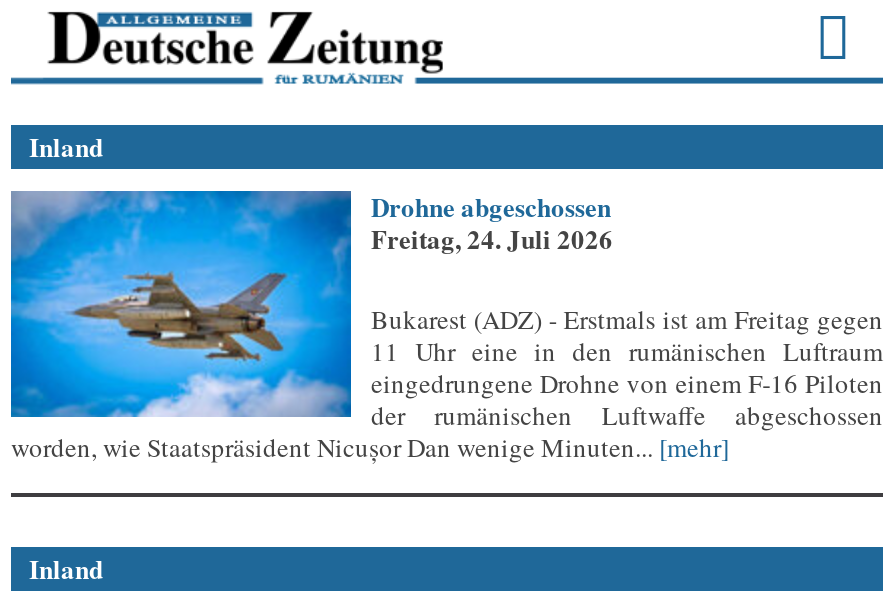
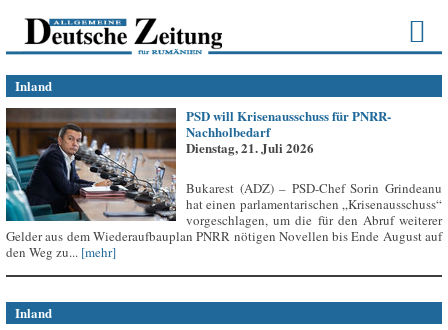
- [image]
- Bukarest (ADZ) - Erstmals ist am Freitag gegen
- 11 Uhr eine in den rumänischen Luftraum
- eingedrungene Drohne von einem F-16 Piloten
- der rumänischen Luftwaffe abgeschossen
- worden, wie Staatspräsident Nicușor Dan wenige Minuten... [mehr]
+ [image]
+ Bukarest (ADZ) – PSD-Chef Sorin Grindeanu
+ hat einen parlamentarischen „Krisenausschuss“
+ vorgeschlagen, um die für den Abruf weiterer
+ Gelder aus dem Wiederaufbauplan PNRR nötigen Novellen bis Ende August auf
+ den Weg zu... [mehr]

- Drohne abgeschossen
- Freitag, 24. Juli 2026
+ PSD will Krisenausschuss für PNRR-
+ Nachholbedarf
+ Dienstag, 21. Juli 2026
